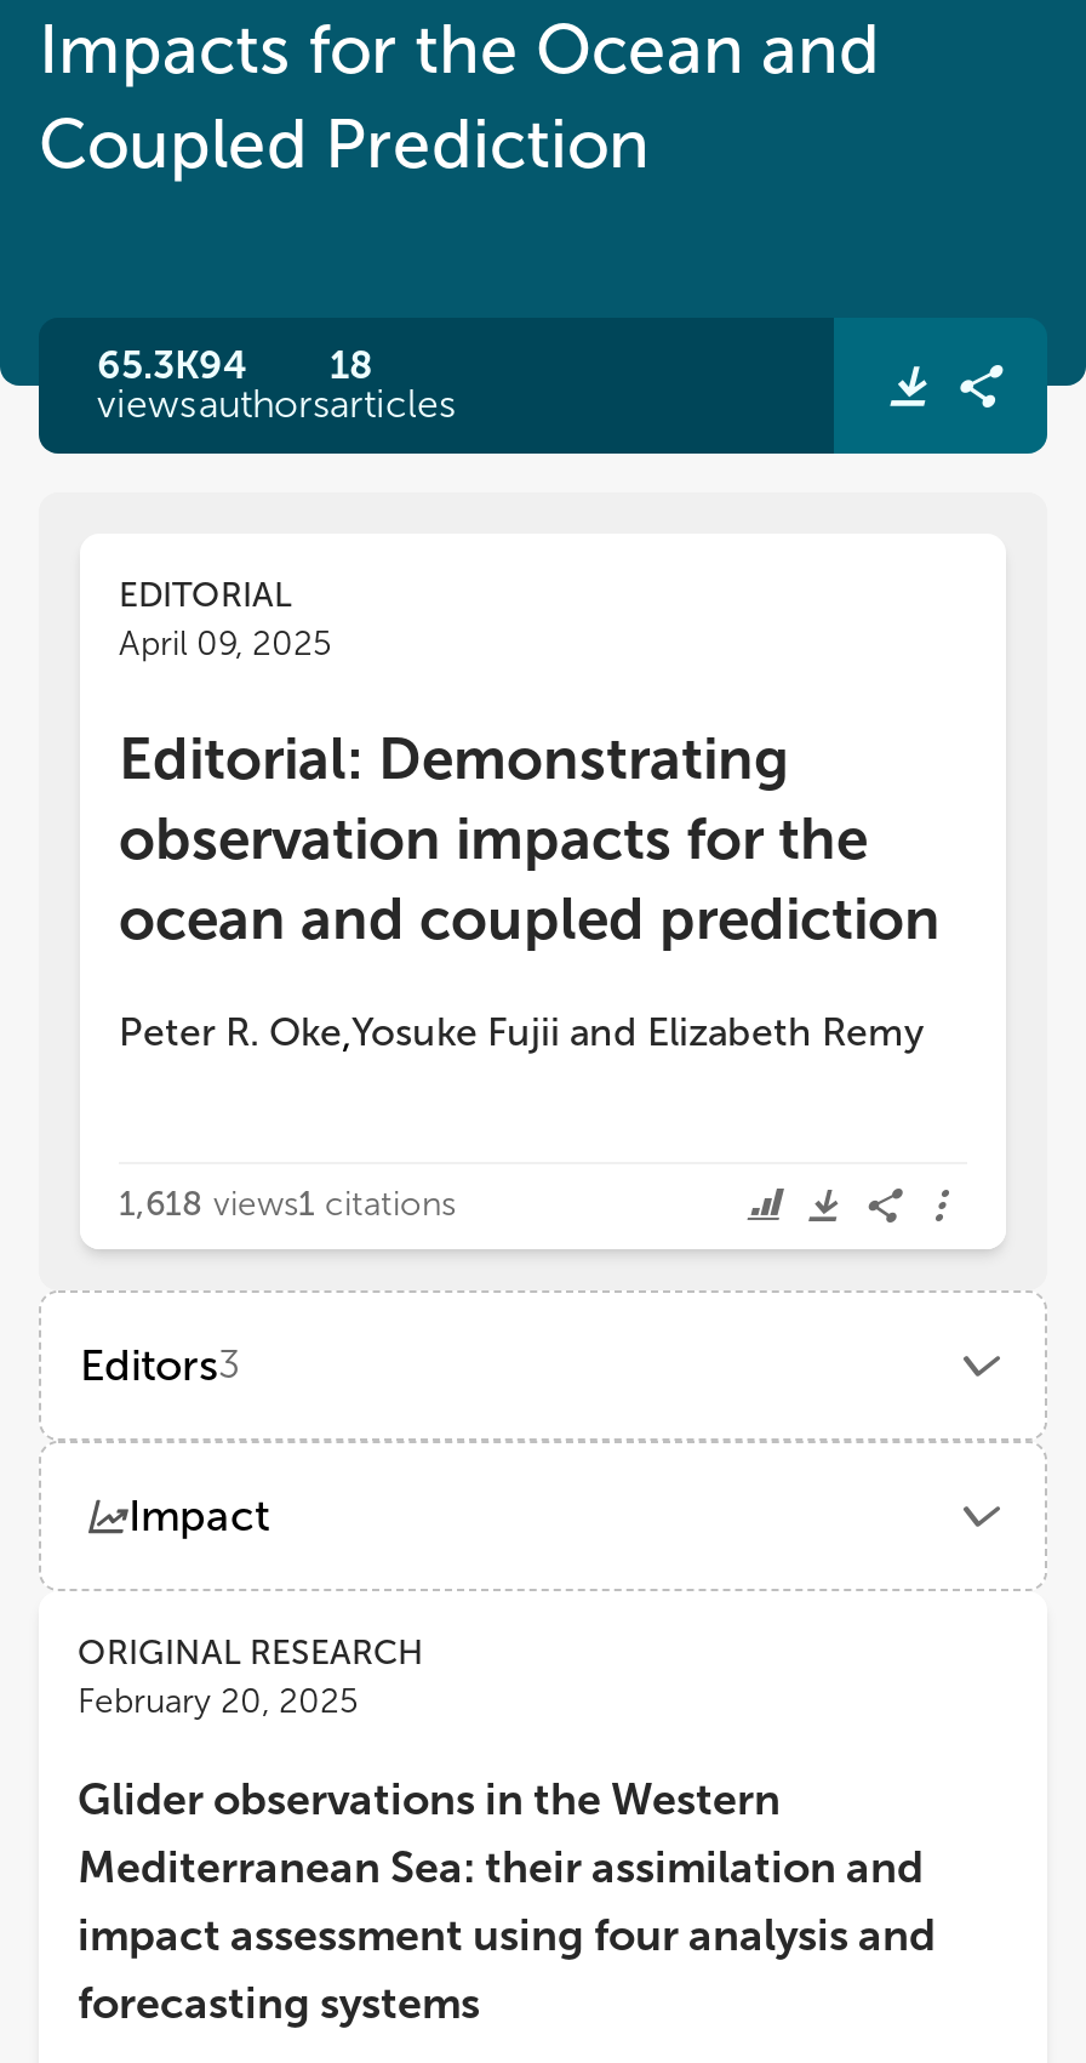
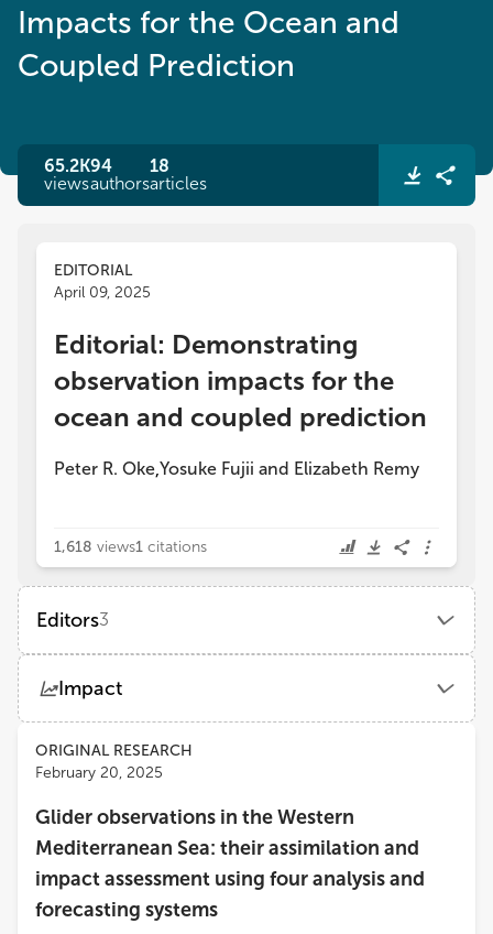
- 65.3K 94 18
+ 65.2K 94 18
